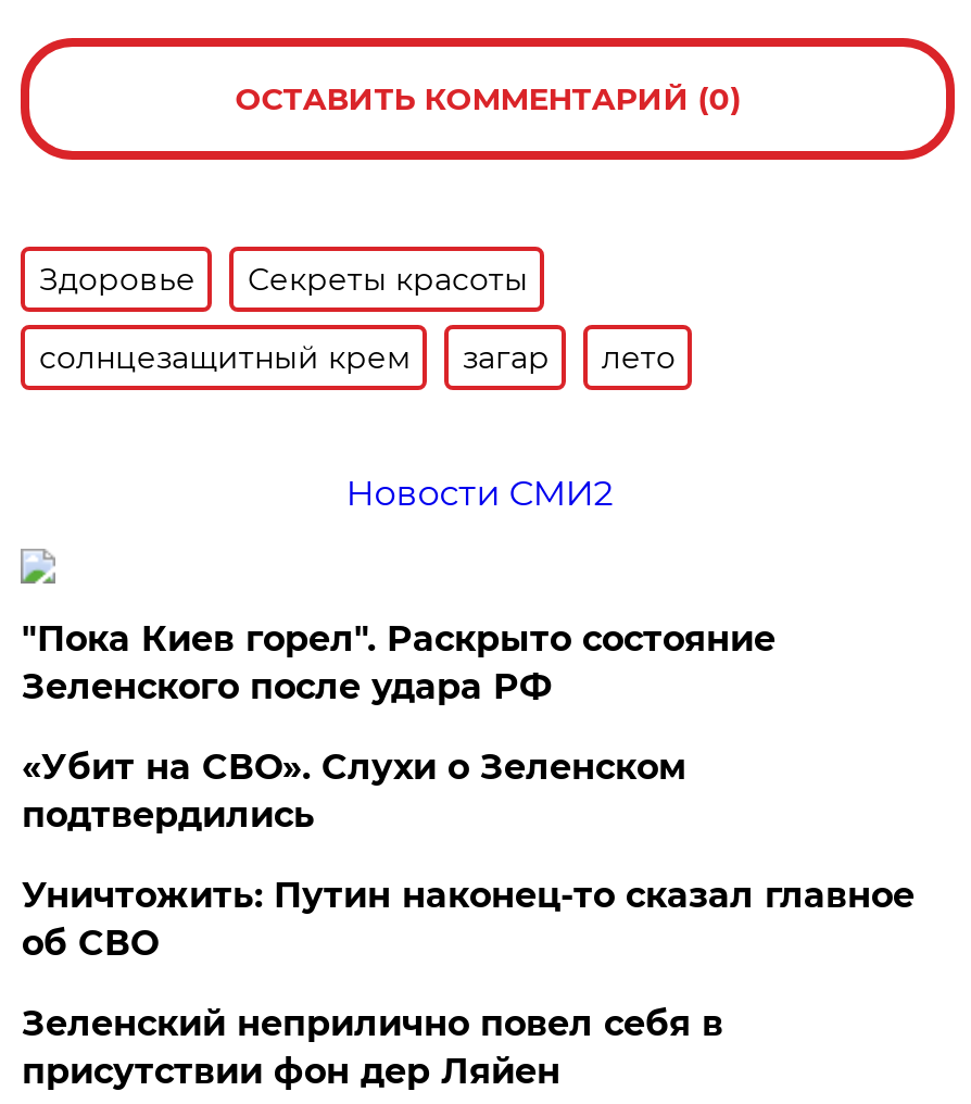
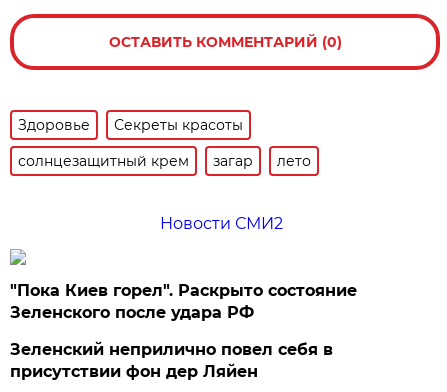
- «Убит на СВО». Слухи о Зеленском
- подтвердились
- Уничтожить: Путин наконец-то сказал главное
- об СВО
